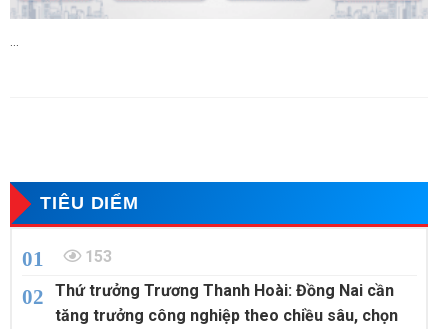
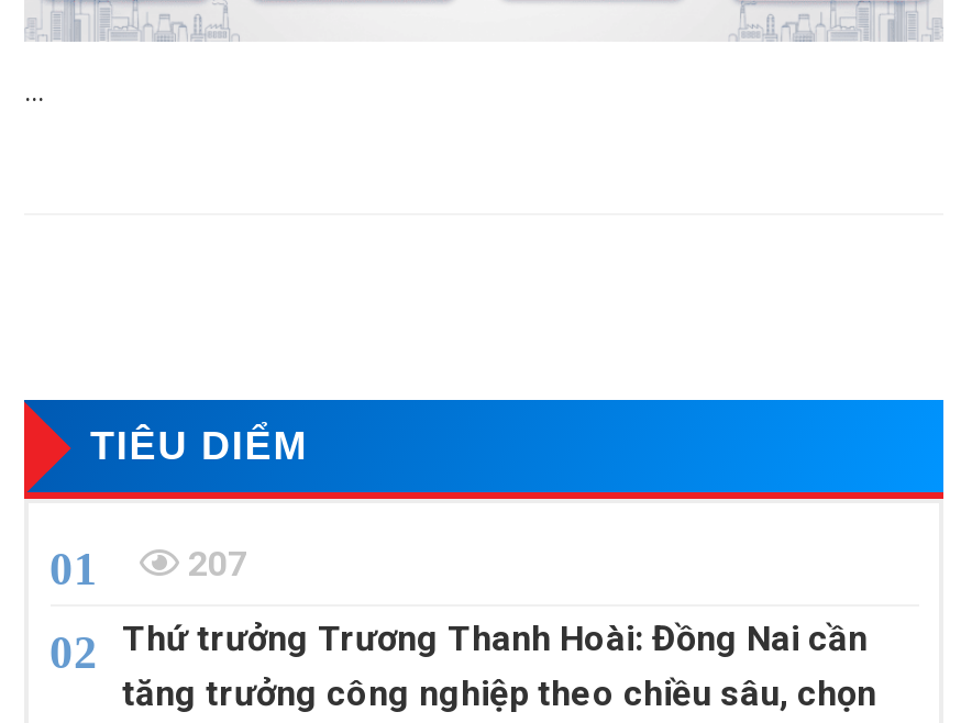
- 153
+ 207
